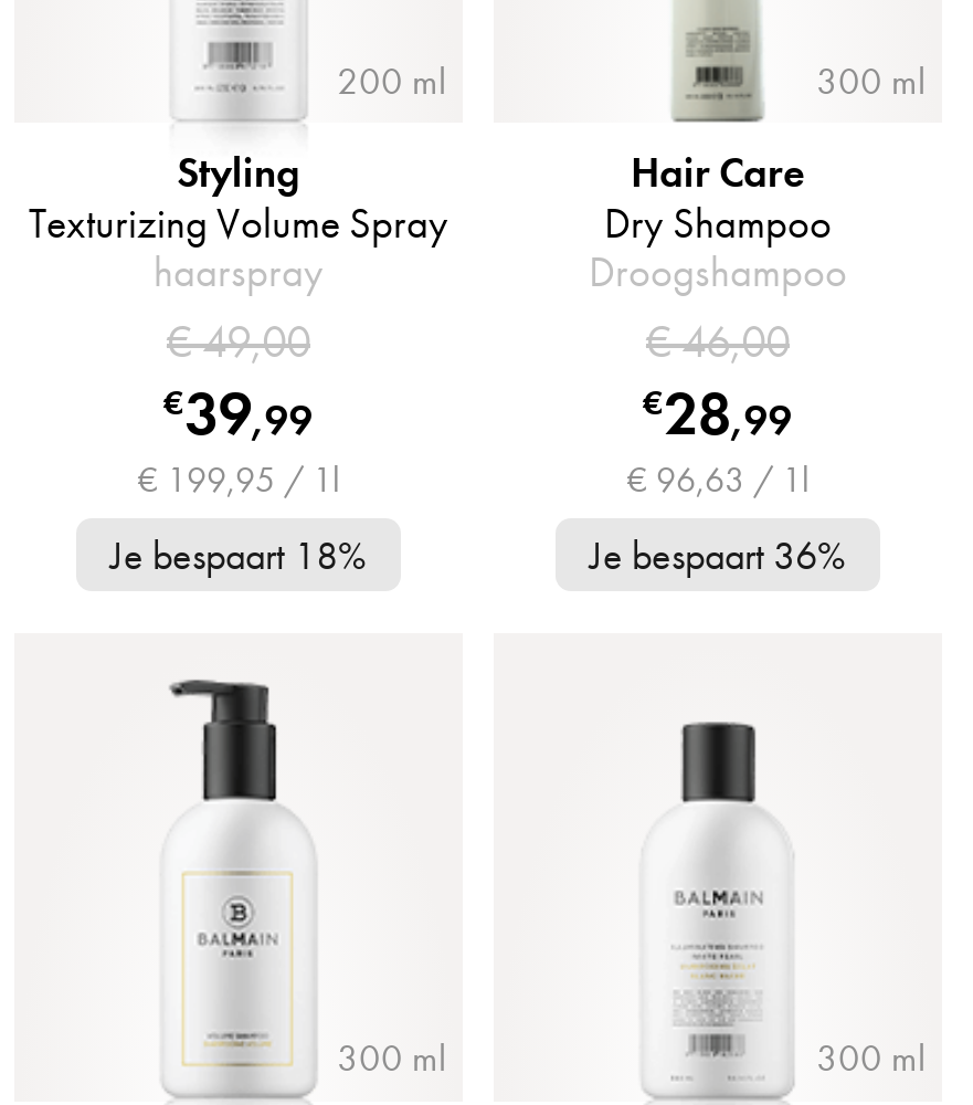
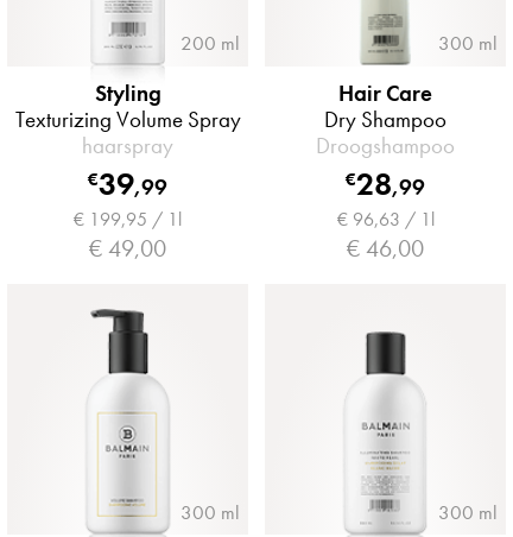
- € 49,00

- € 46,00

- Je bespaart 18%
+ € 49,00

- Je bespaart 36%
+ € 46,00
